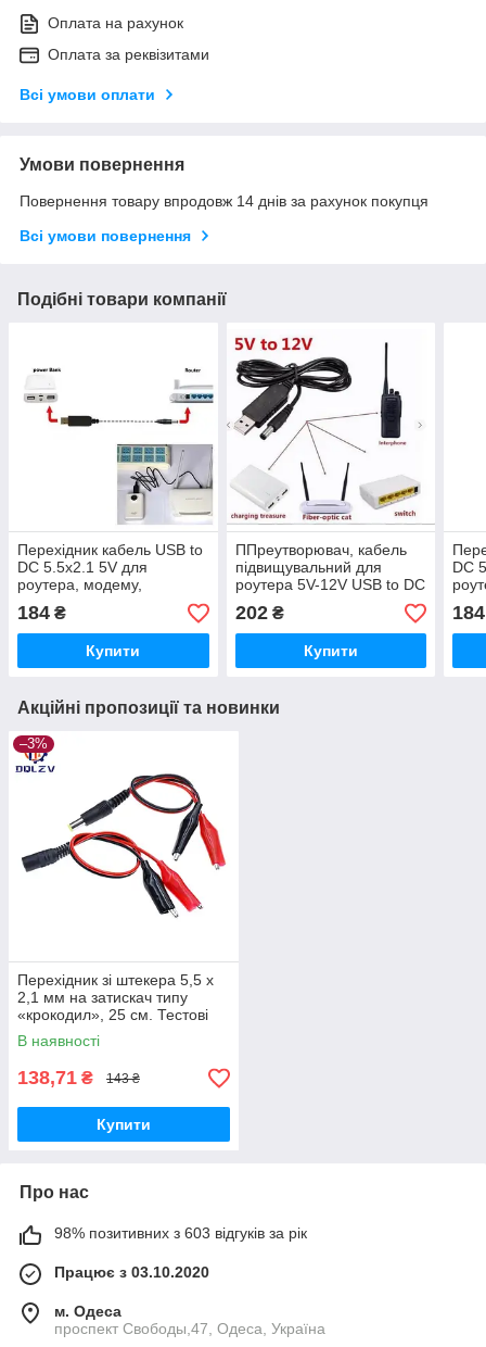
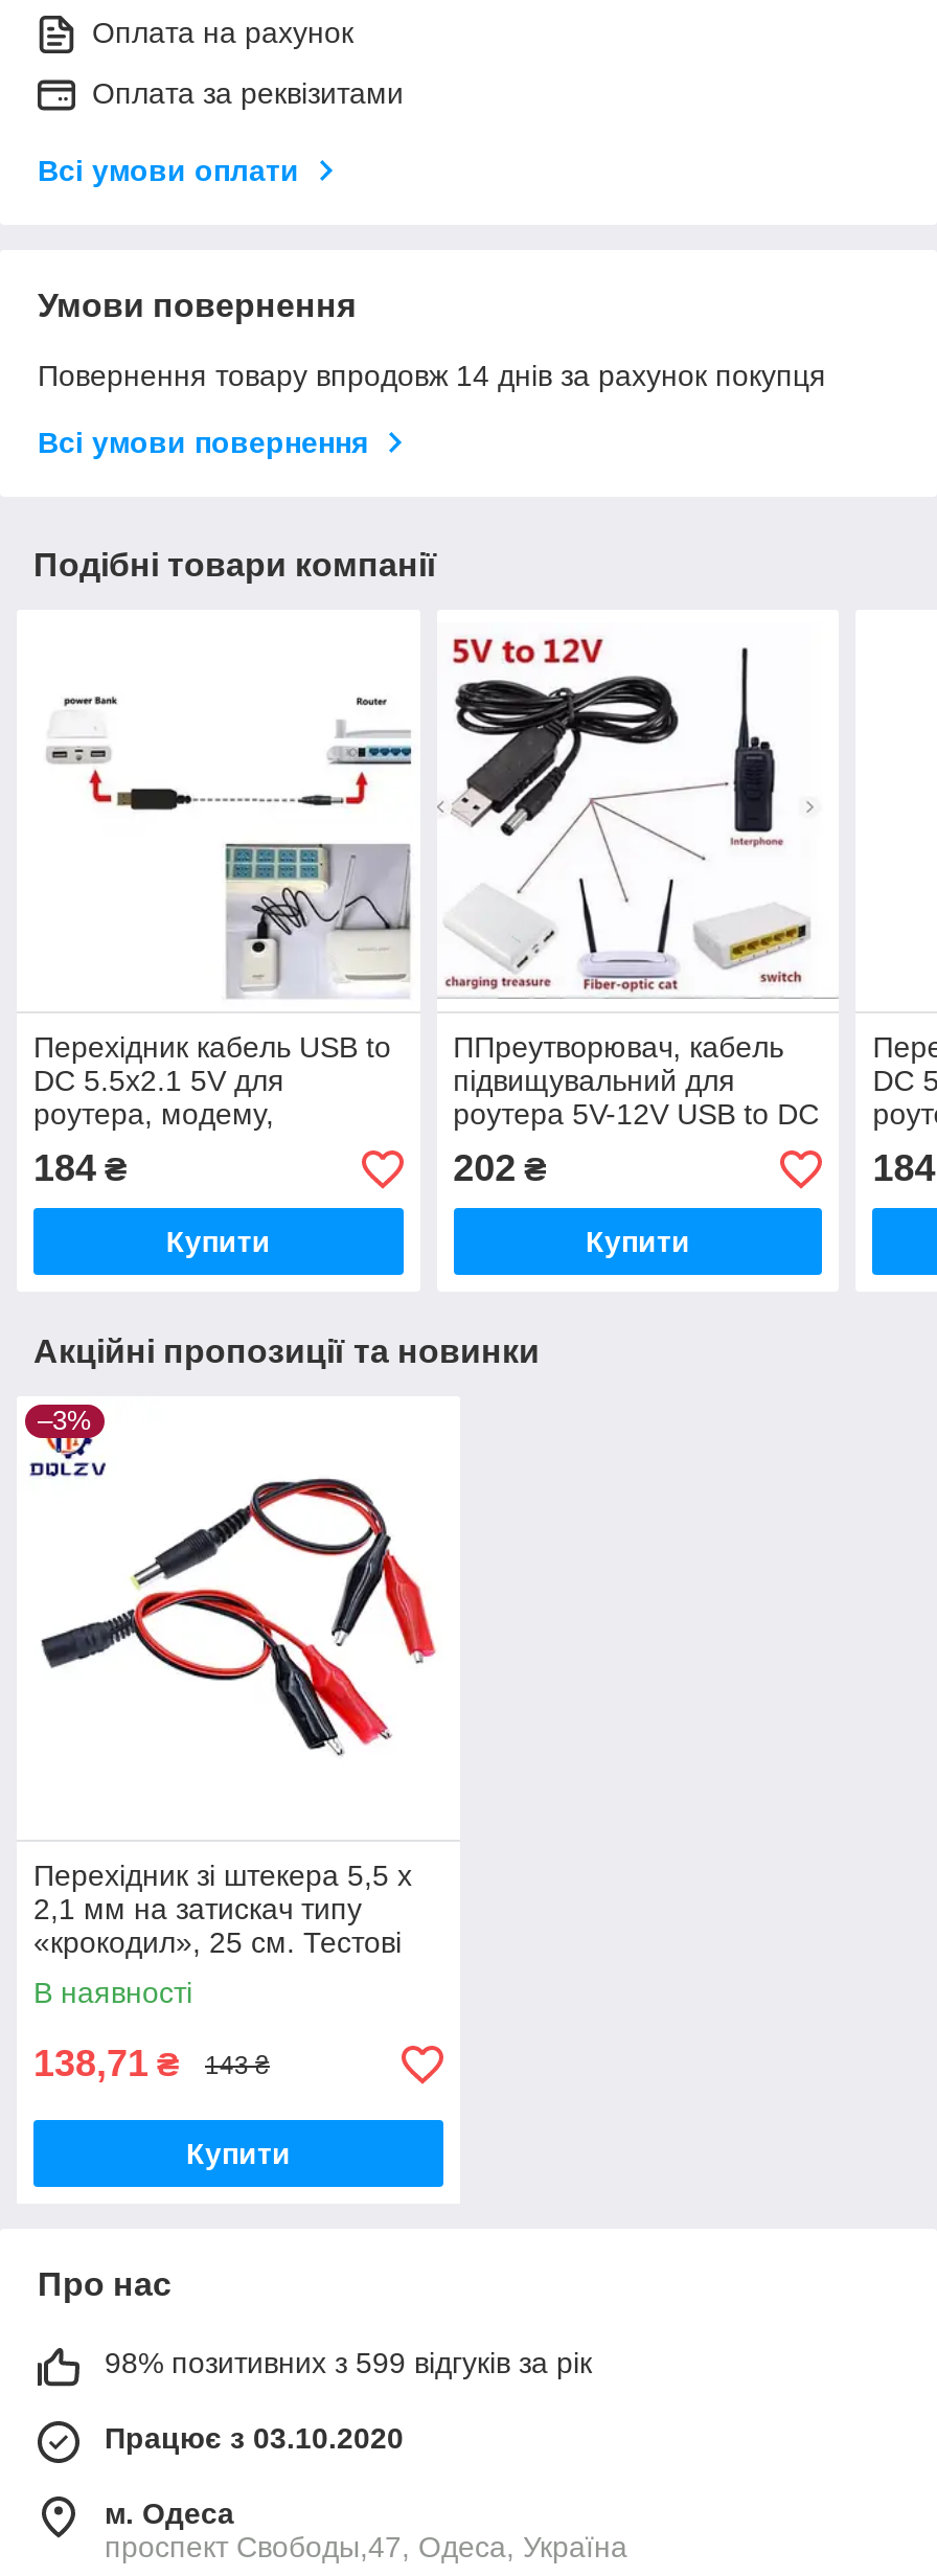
- 98% позитивних з 603 відгуків за рік
+ 98% позитивних з 599 відгуків за рік
